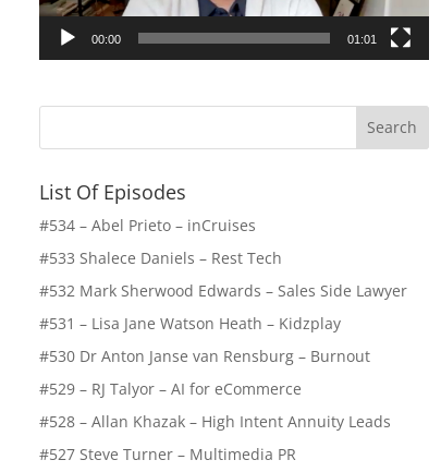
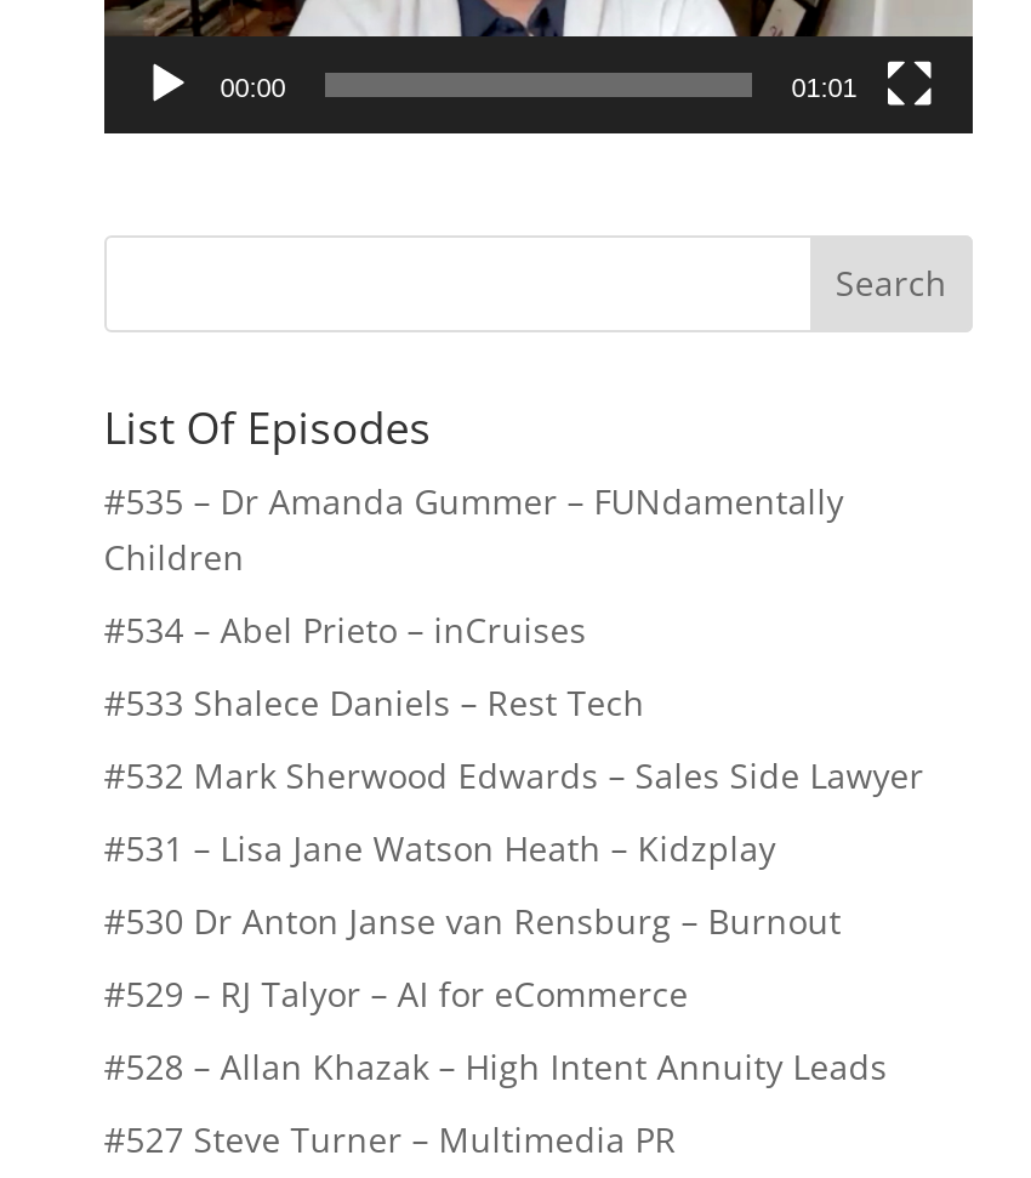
+ #535 – Dr Amanda Gummer – FUNdamentally
+ Children
